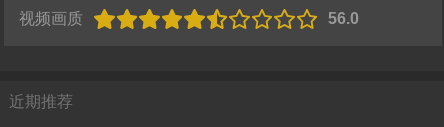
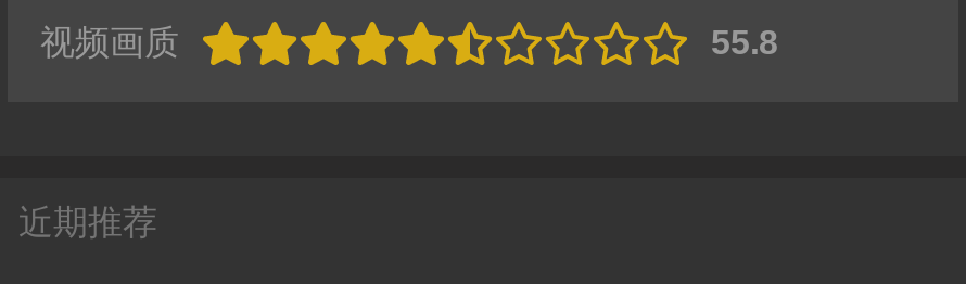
- 56.0
+ 55.8
